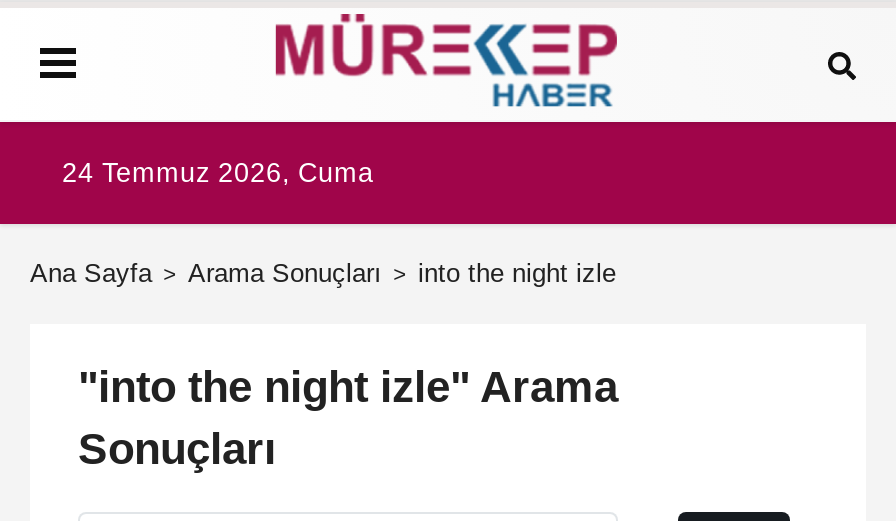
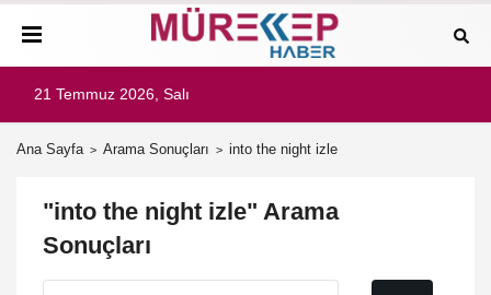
- 24 Temmuz 2026, Cuma
+ 21 Temmuz 2026, Salı
